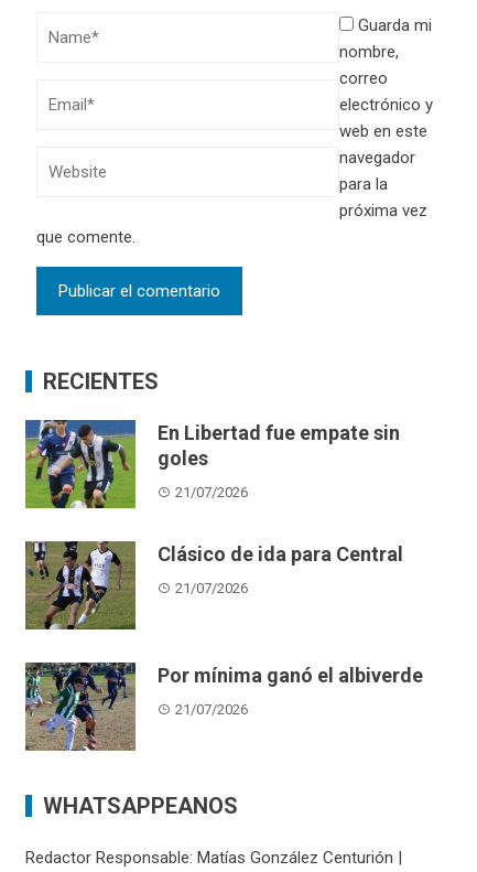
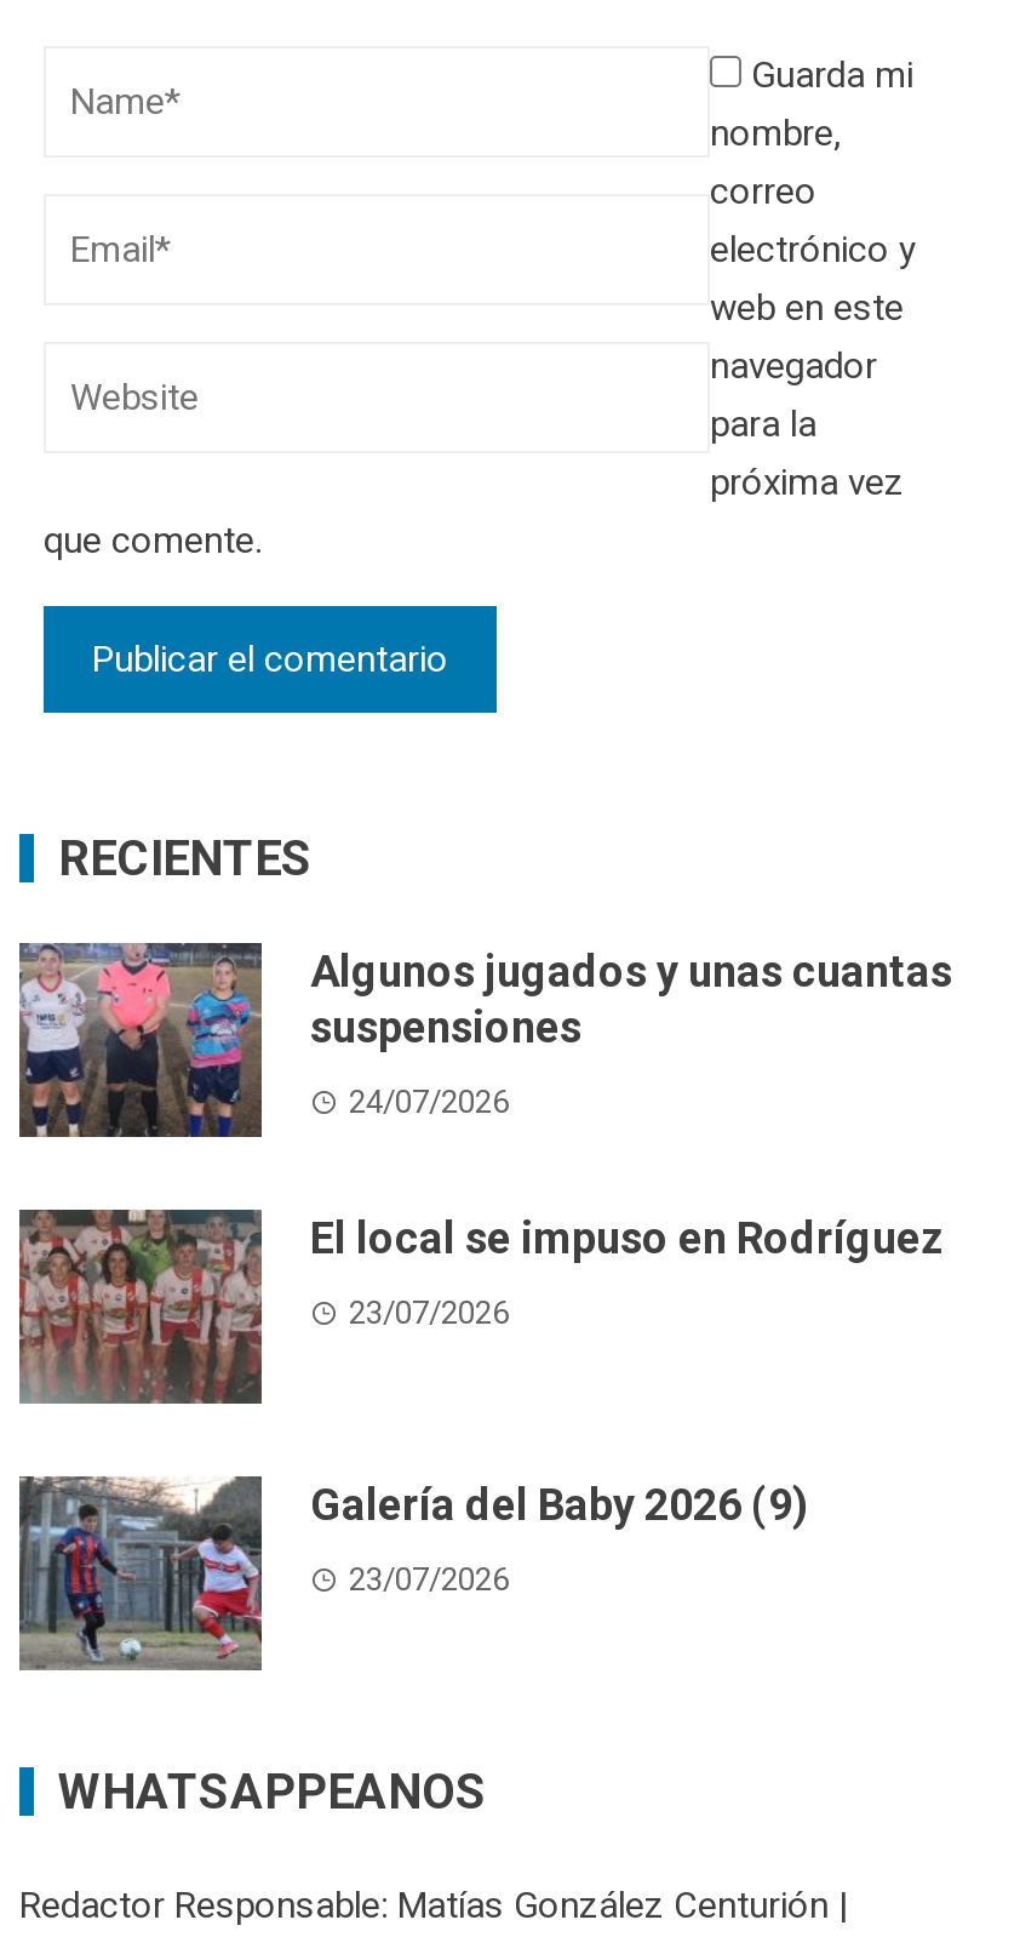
- [image]
- En Libertad fue empate sin
- goles
+ [image]
+ Algunos jugados y unas cuantas
+ suspensiones

- 21/07/2026
+ 24/07/2026

- [image]
- Clásico de ida para Central
+ [image]
+ El local se impuso en Rodríguez

- 21/07/2026
+ 23/07/2026

- [image]
- Por mínima ganó el albiverde
+ [image]
+ Galería del Baby 2026 (9)

- 21/07/2026
+ 23/07/2026
